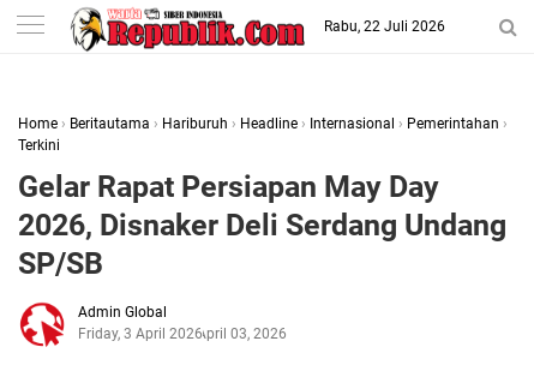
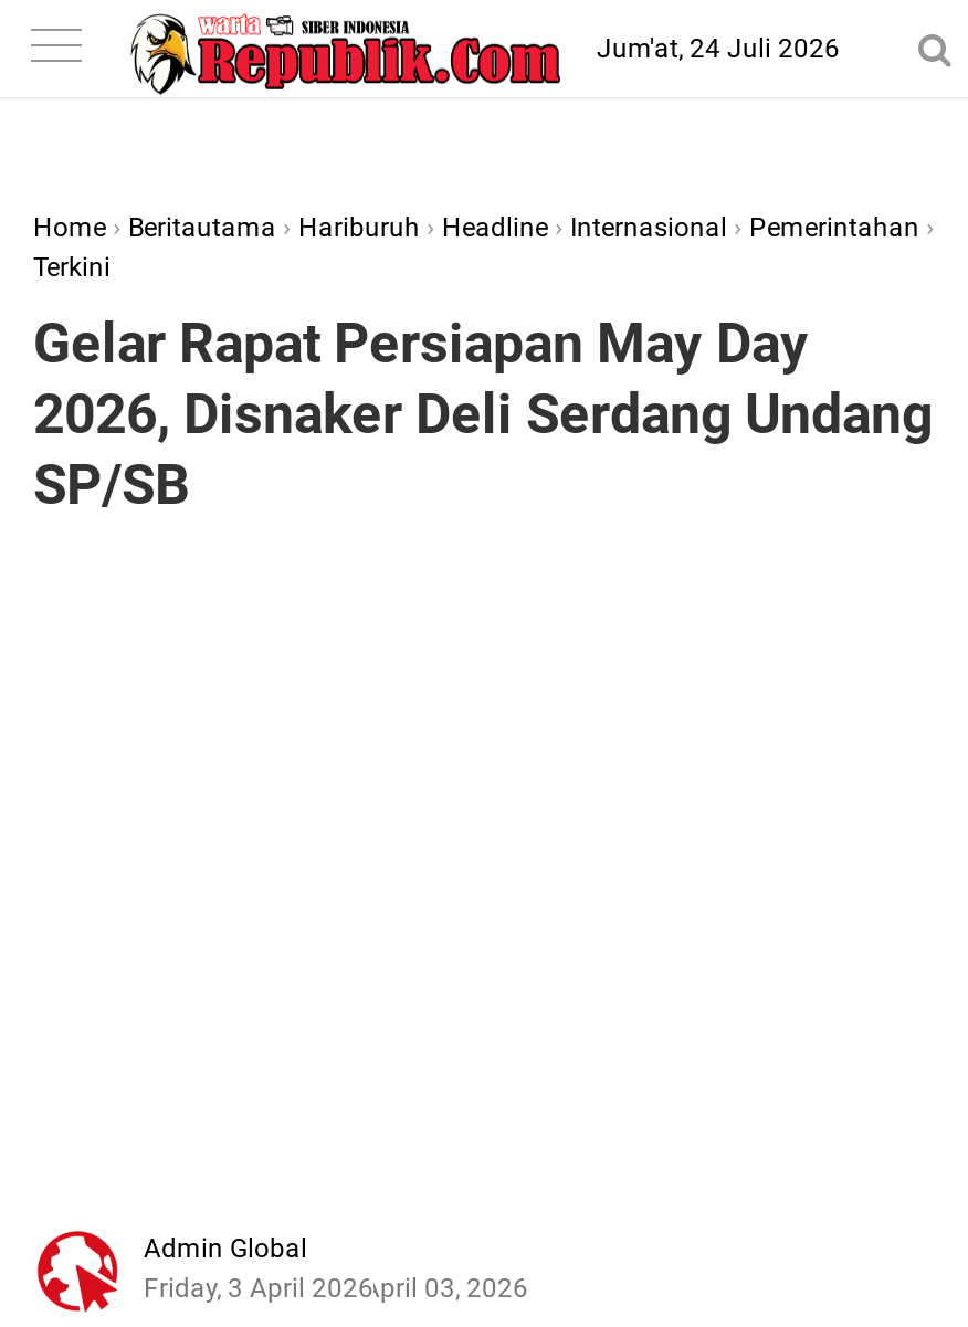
- Rabu, 22 Juli 2026
+ Jum'at, 24 Juli 2026
